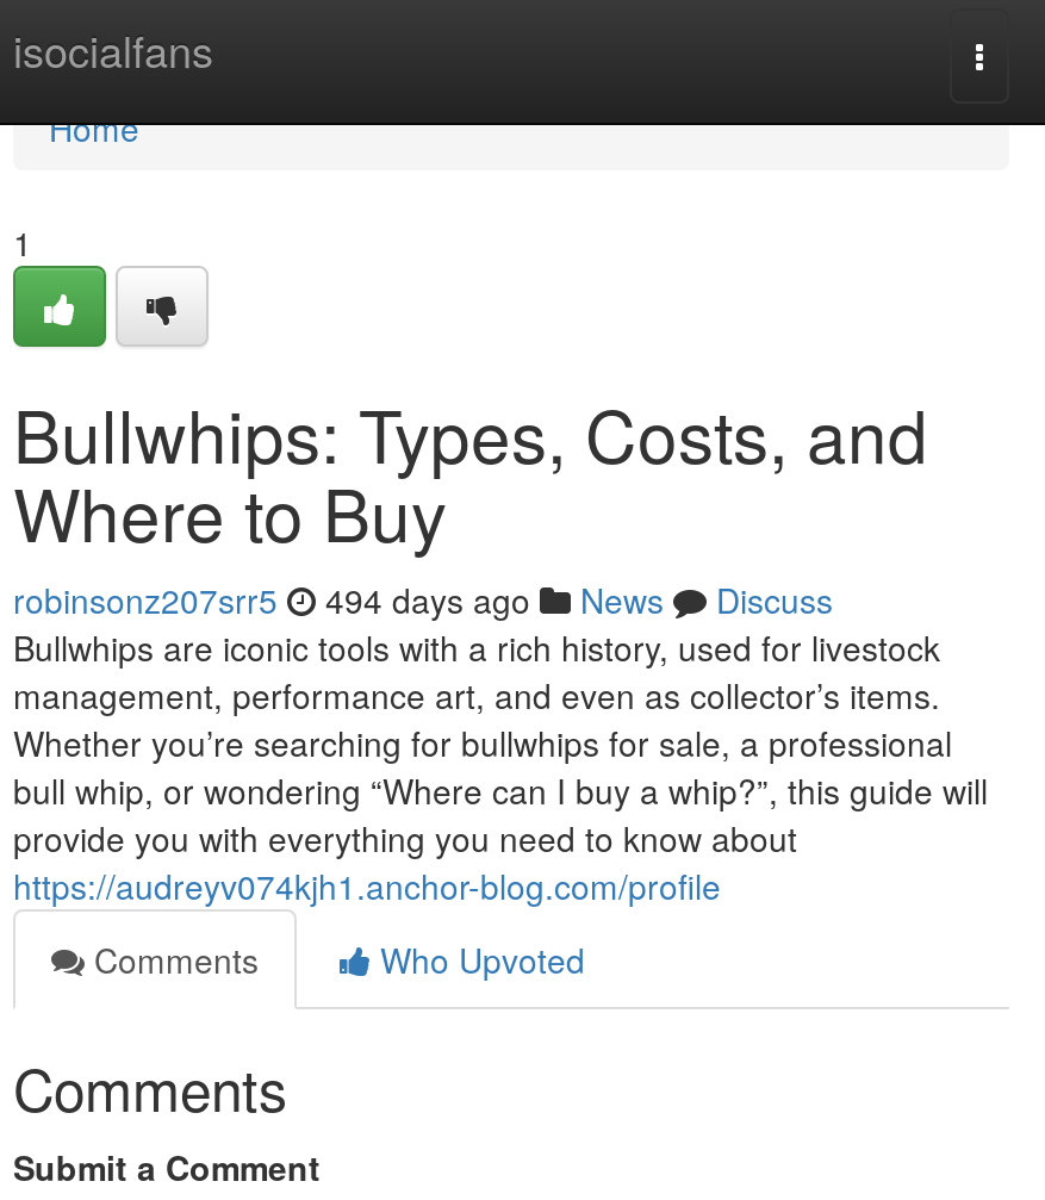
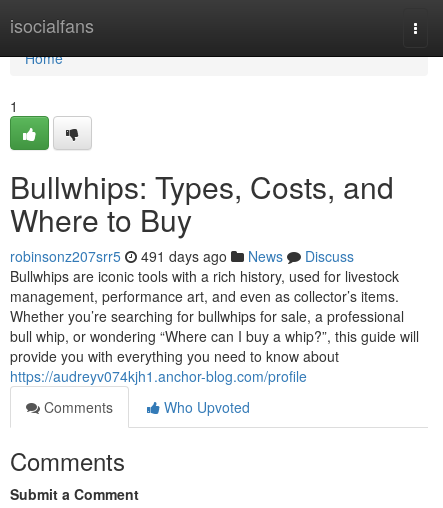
- robinsonz207srr5 494 days ago News Discuss
+ robinsonz207srr5 491 days ago News Discuss
